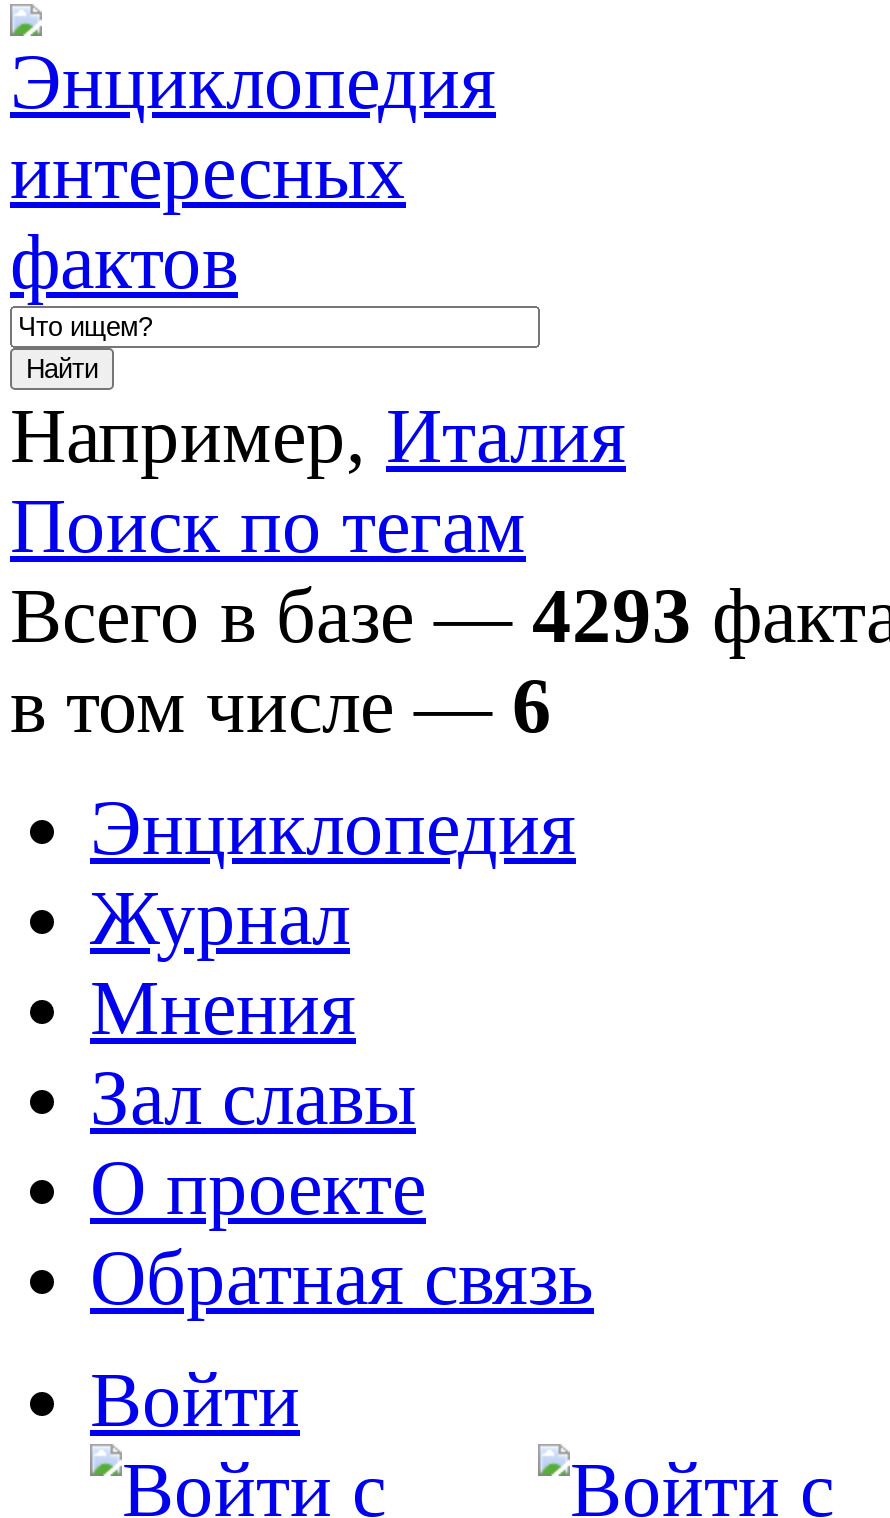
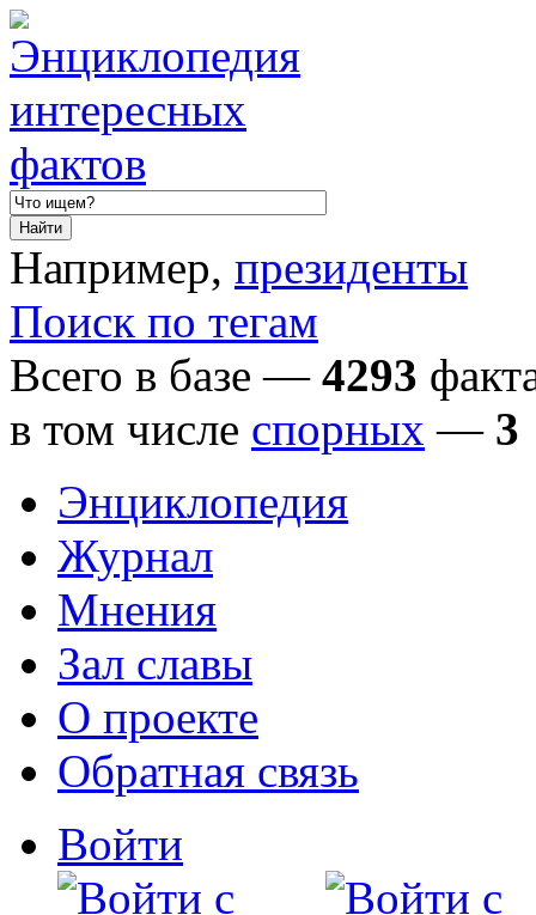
- Например, Италия
+ Например, президенты

- в том числе — 6
+ в том числе спорных — 3
